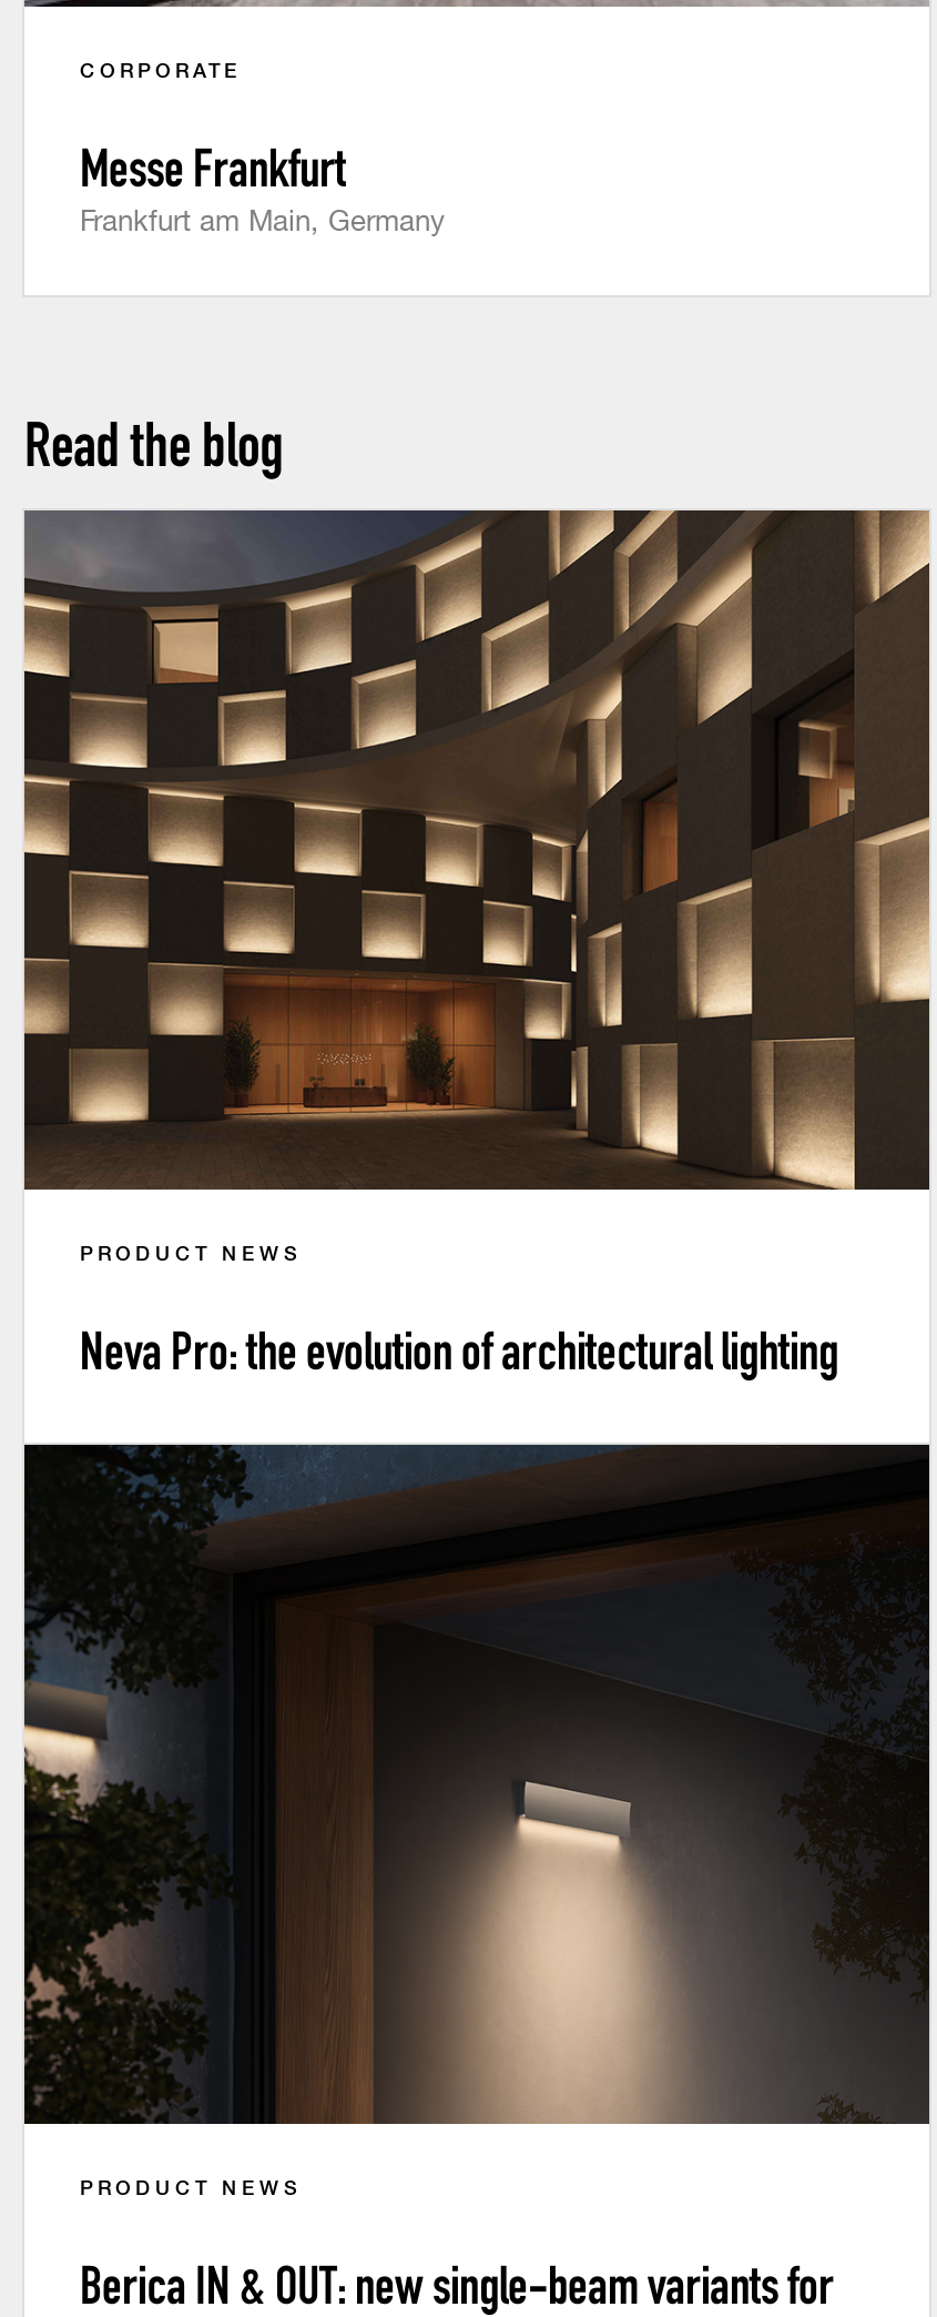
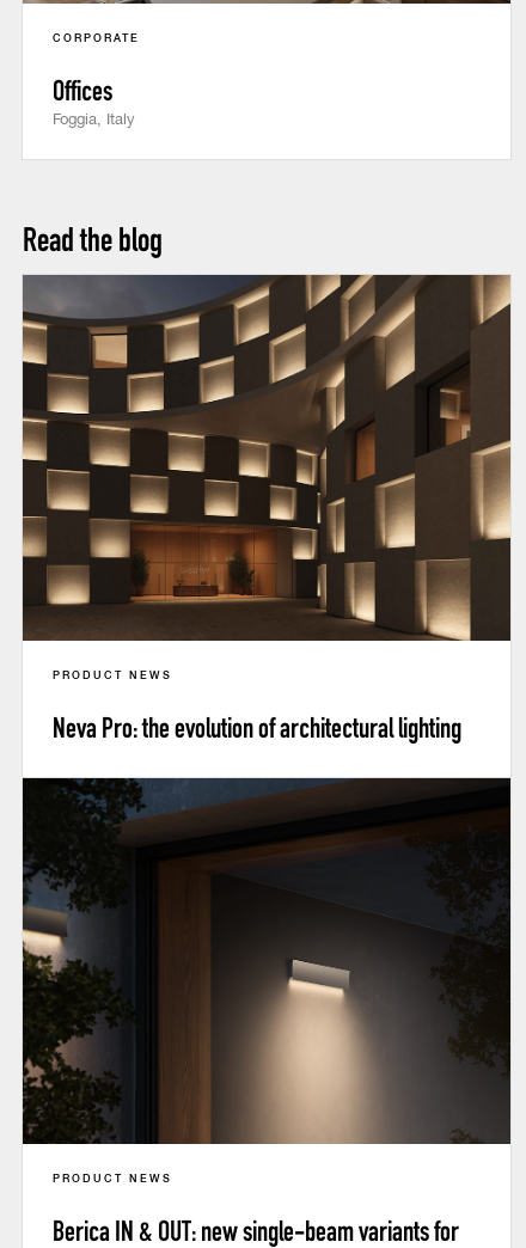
- Messe Frankfurt
- Frankfurt am Main, Germany
+ Offices
+ Foggia, Italy
